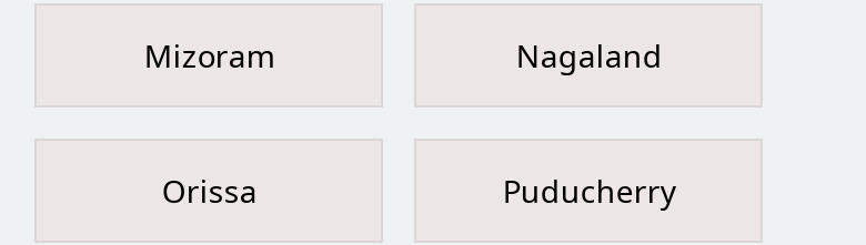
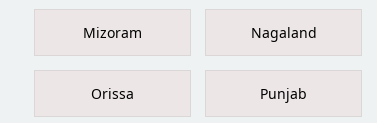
- Puducherry
+ Punjab
